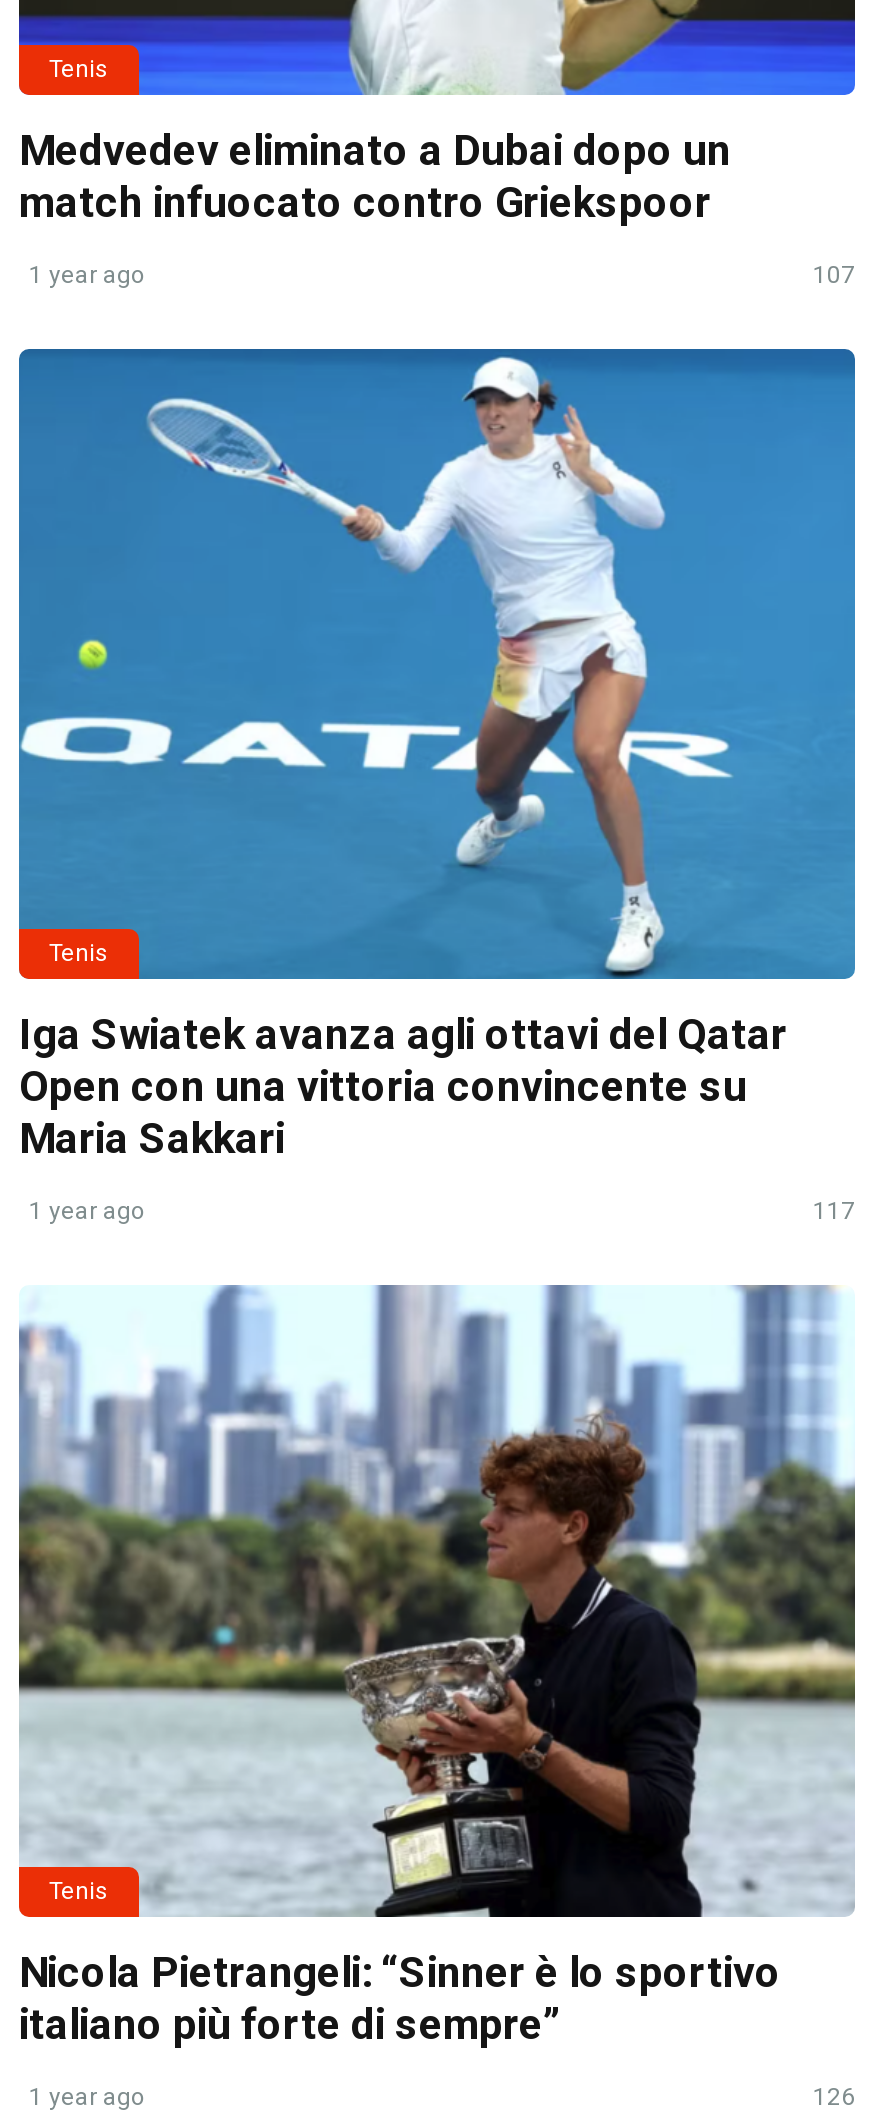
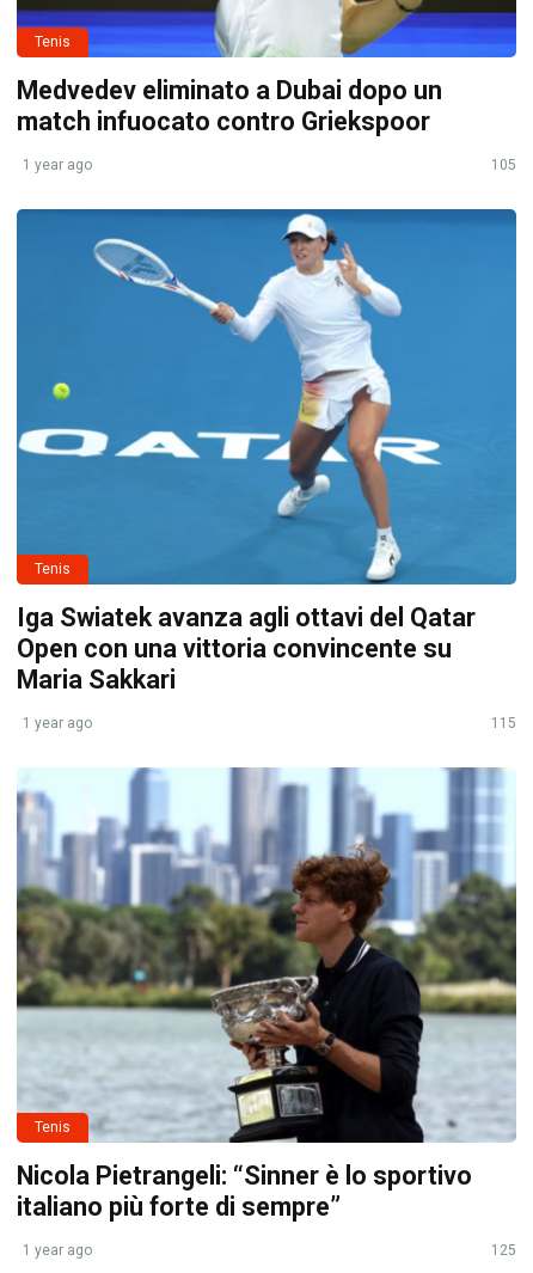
- 107
+ 105

- 117
+ 115

- 126
+ 125
